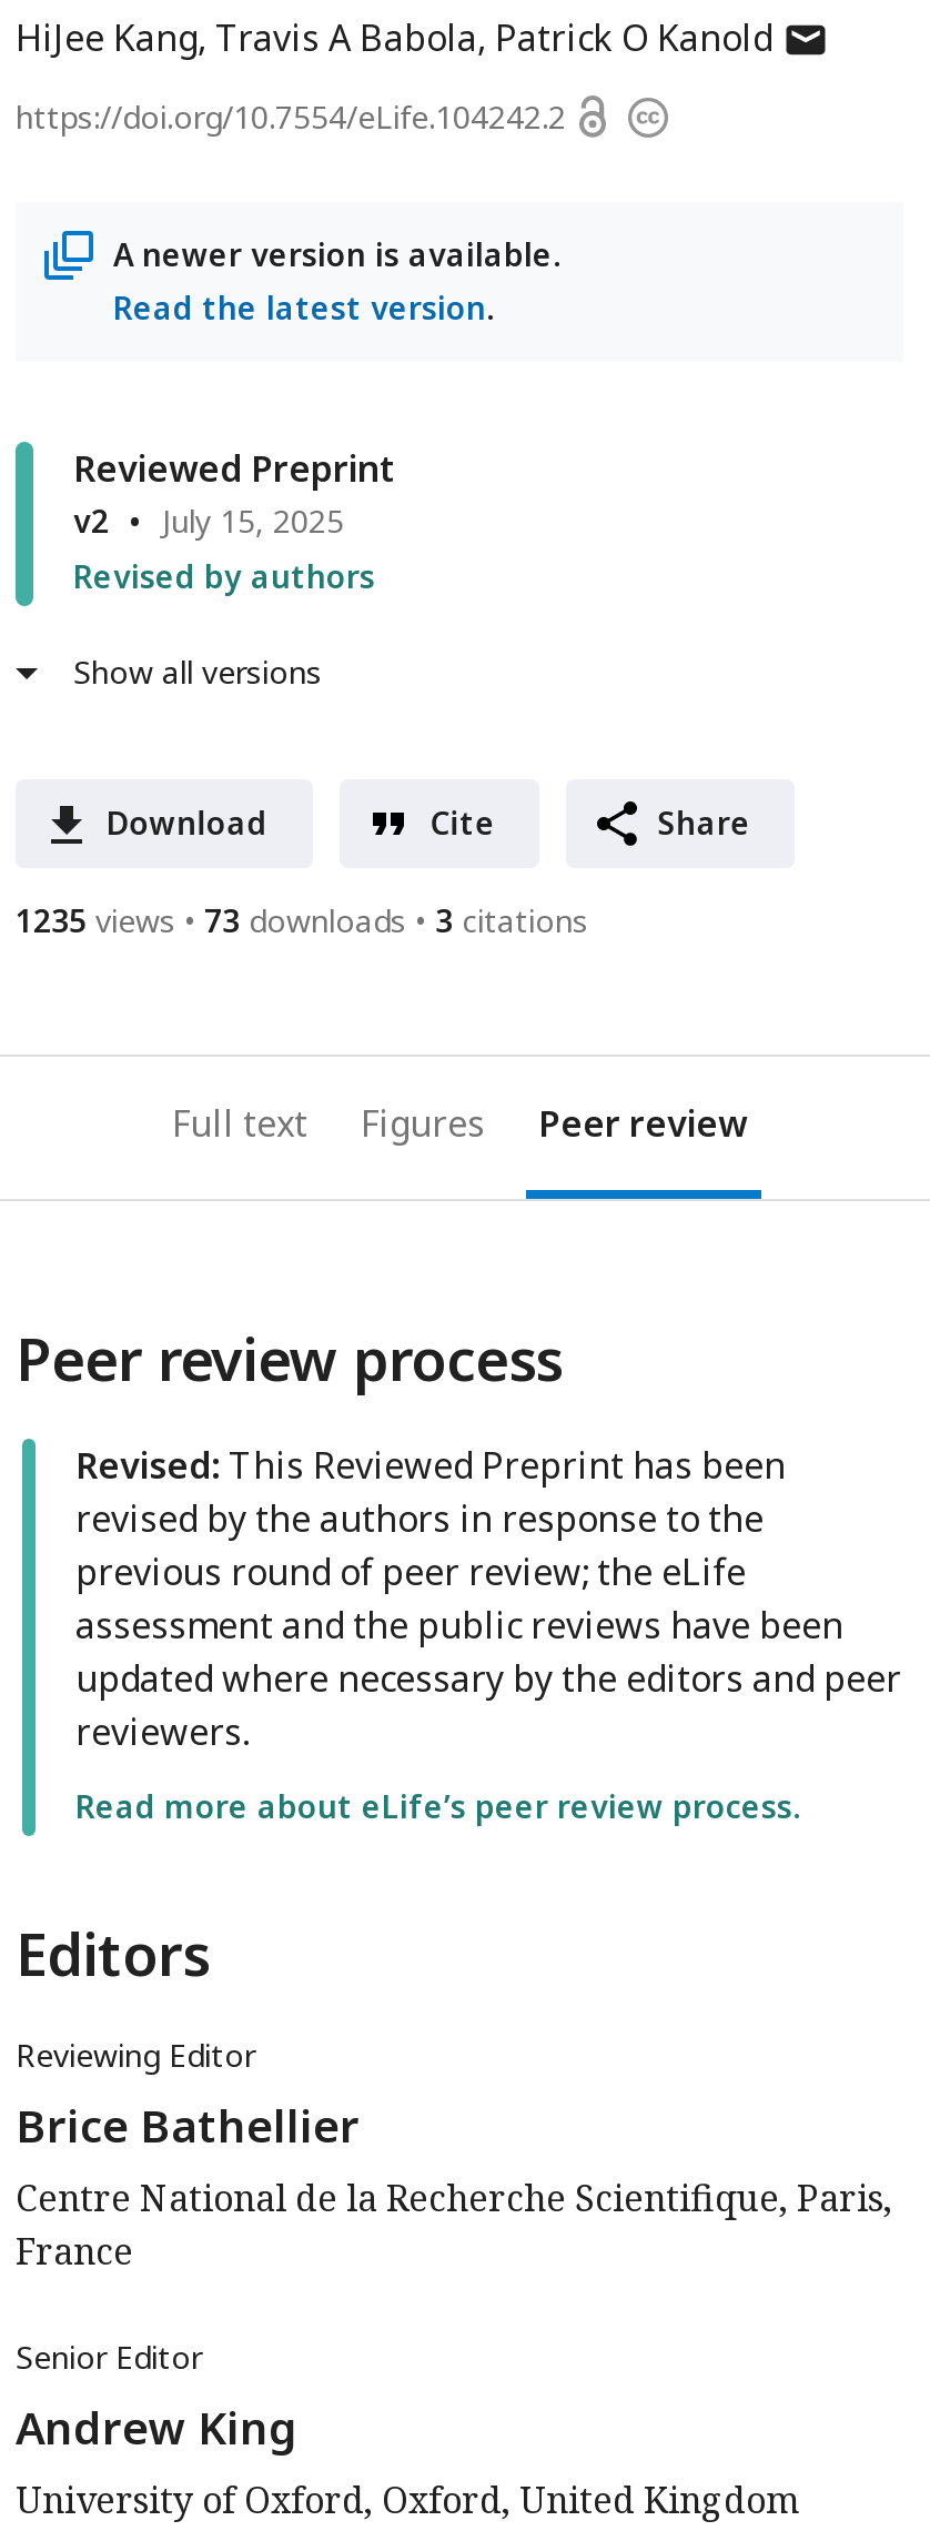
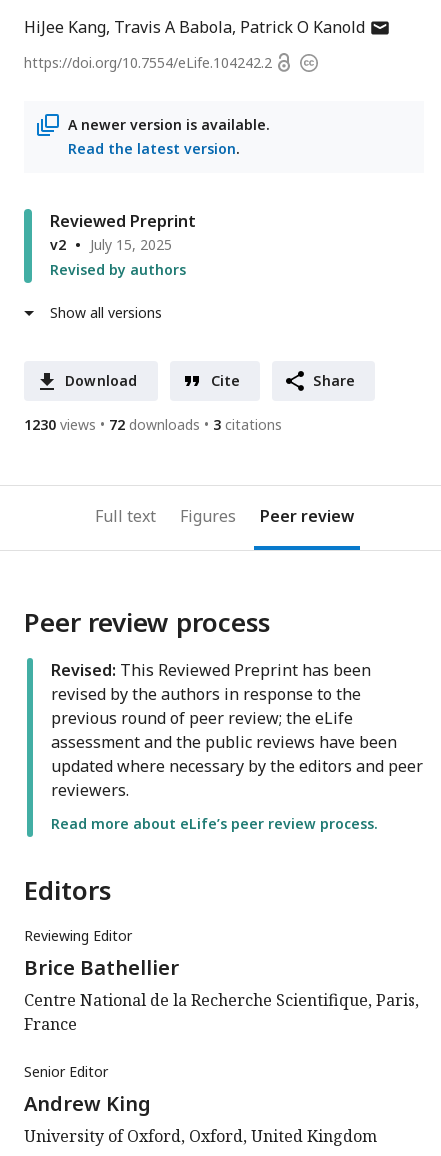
- 1235 views
+ 1230 views

- 73 downloads
+ 72 downloads
